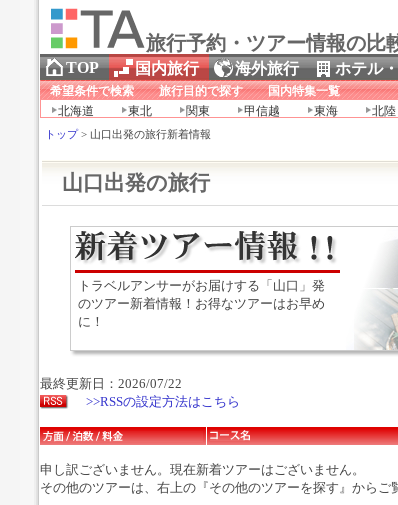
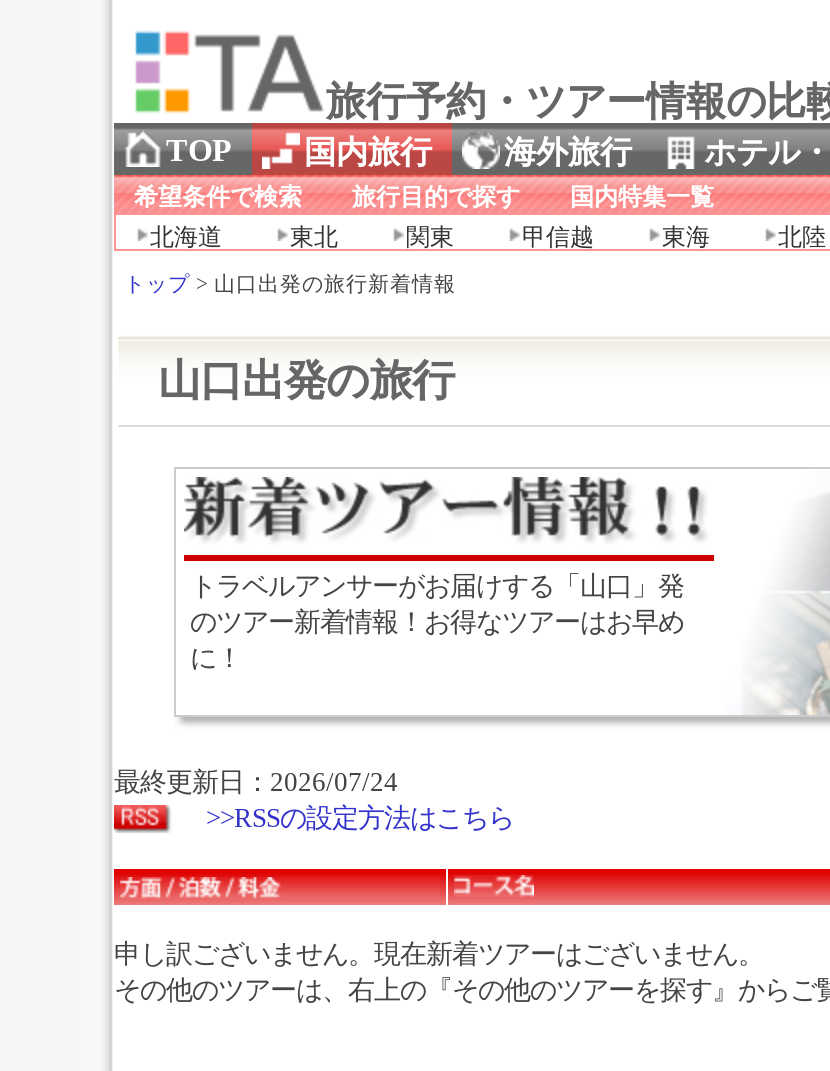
- 最終更新日：2026/07/22
+ 最終更新日：2026/07/24
